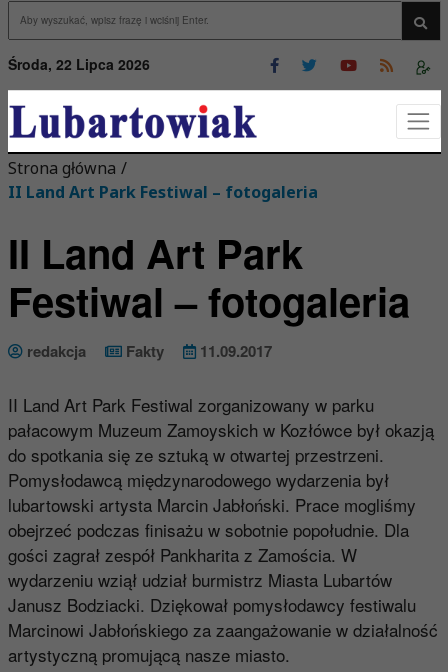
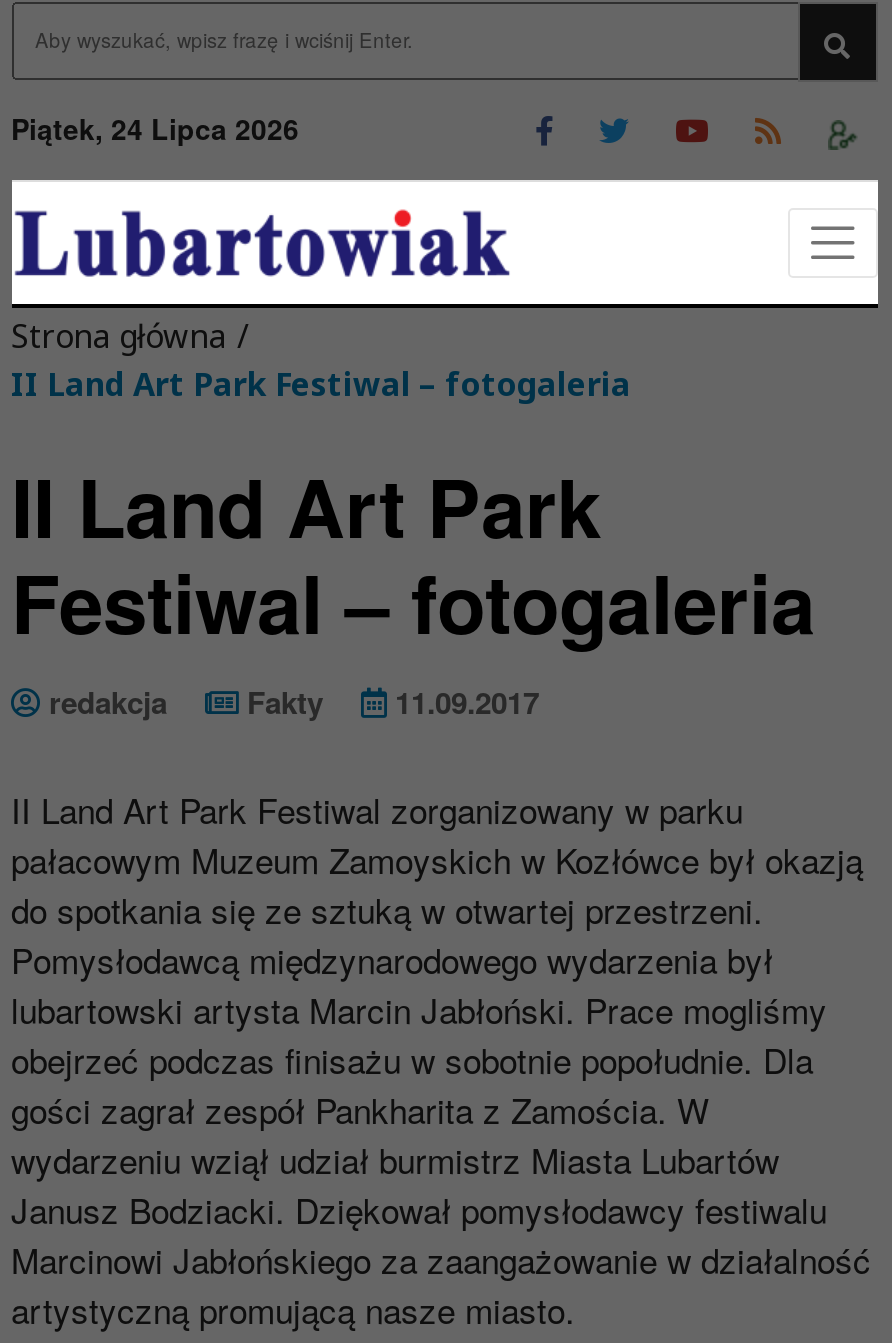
- Środa, 22 Lipca 2026
+ Piątek, 24 Lipca 2026
